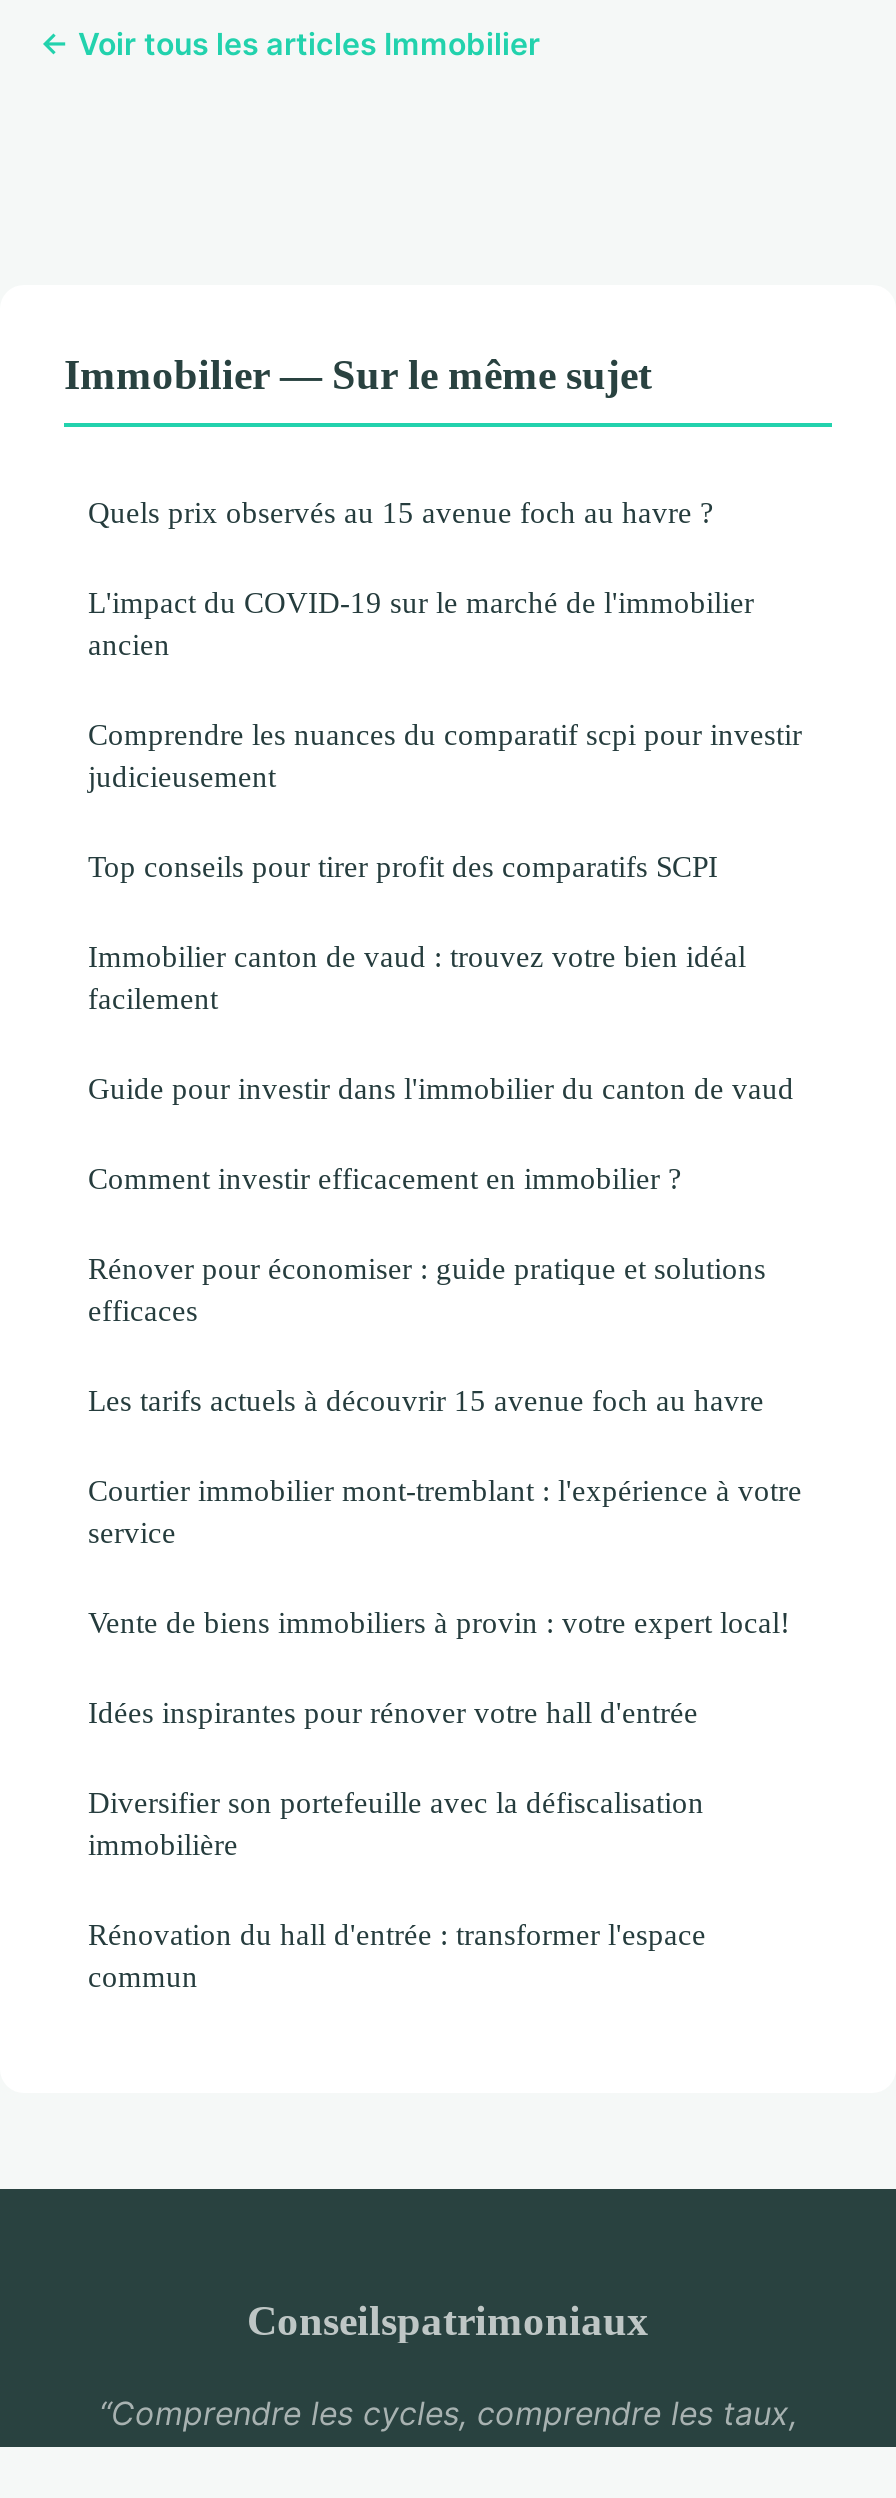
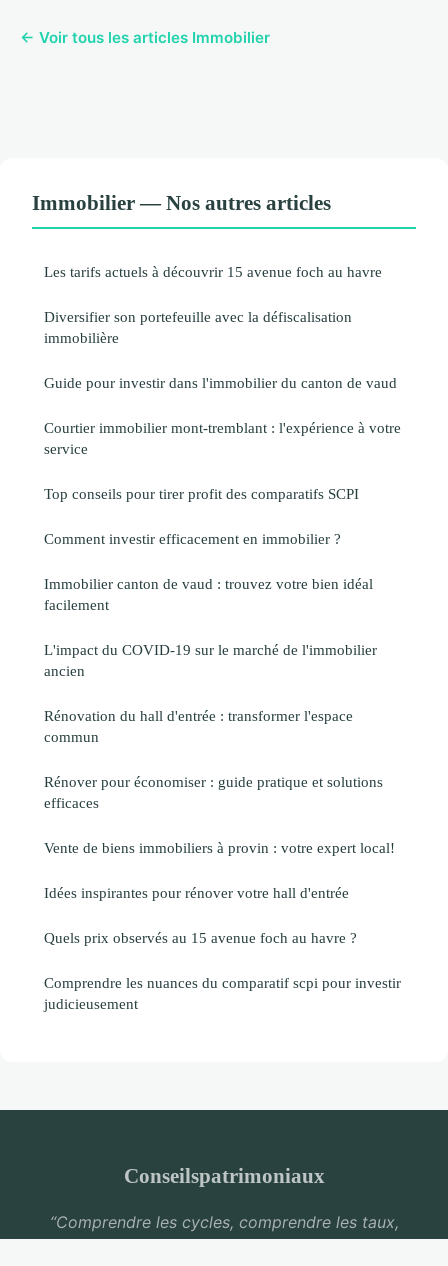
- Immobilier — Sur le même sujet
+ Immobilier — Nos autres articles

moved down: Quels prix observés au 15 avenue foch au havre ? | Comprendre les nuances du comparatif scpi pour investir | judicieusement

moved down: Top conseils pour tirer profit des comparatifs SCPI | Comment investir efficacement en immobilier ? | Immobilier canton de vaud : trouvez votre bien idéal | facilement | L'impact du COVID-19 sur le marché de l'immobilier | ancien

moved down: Guide pour investir dans l'immobilier du canton de vaud

moved down: Rénover pour économiser : guide pratique et solutions | efficaces

moved up: Les tarifs actuels à découvrir 15 avenue foch au havre

moved down: Courtier immobilier mont-tremblant : l'expérience à votre | service

moved down: Vente de biens immobiliers à provin : votre expert local! | Idées inspirantes pour rénover votre hall d'entrée

moved up: Diversifier son portefeuille avec la défiscalisation | immobilière

moved up: Rénovation du hall d'entrée : transformer l'espace | commun
